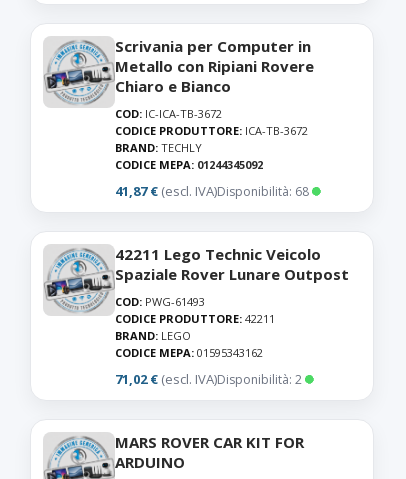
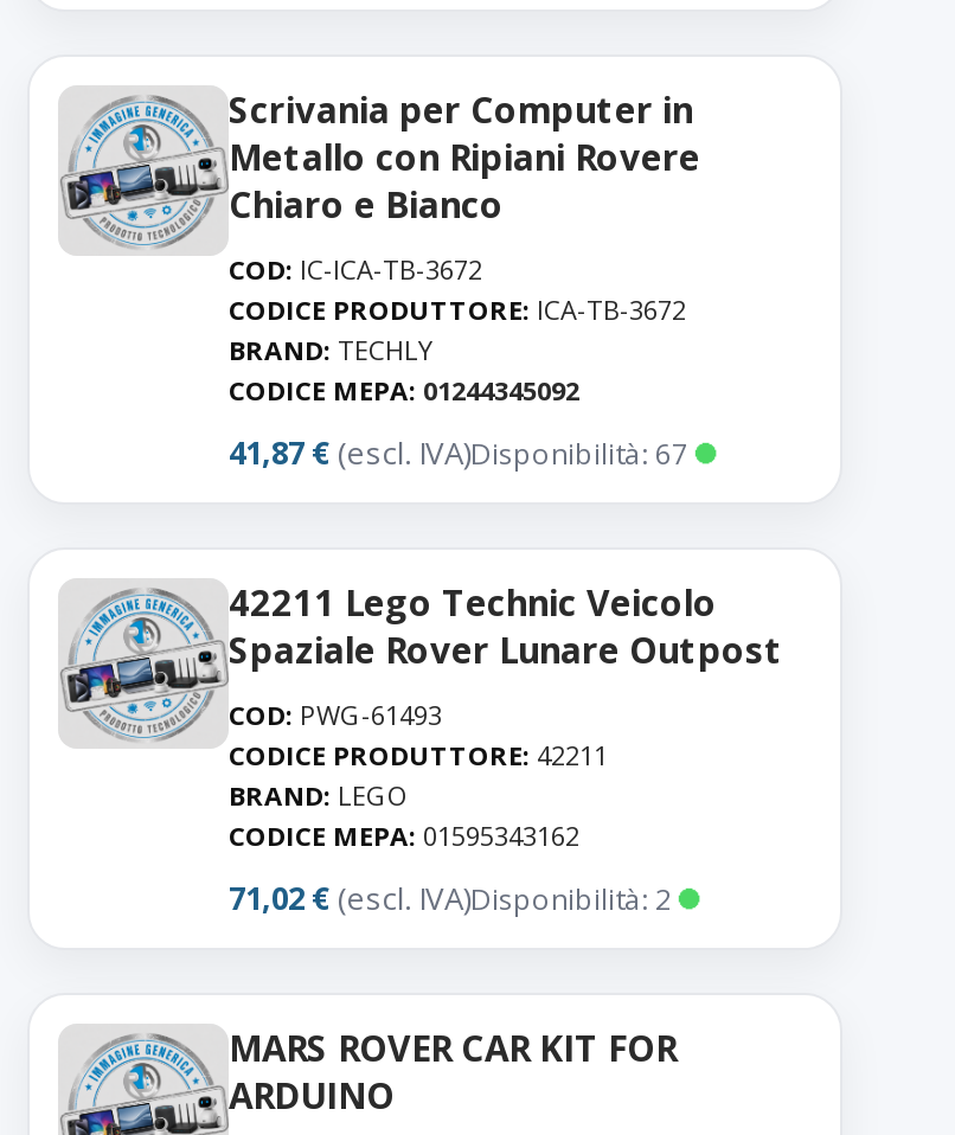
- 41,87 €(escl. IVA)Disponibilità: 68
+ 41,87 €(escl. IVA)Disponibilità: 67
